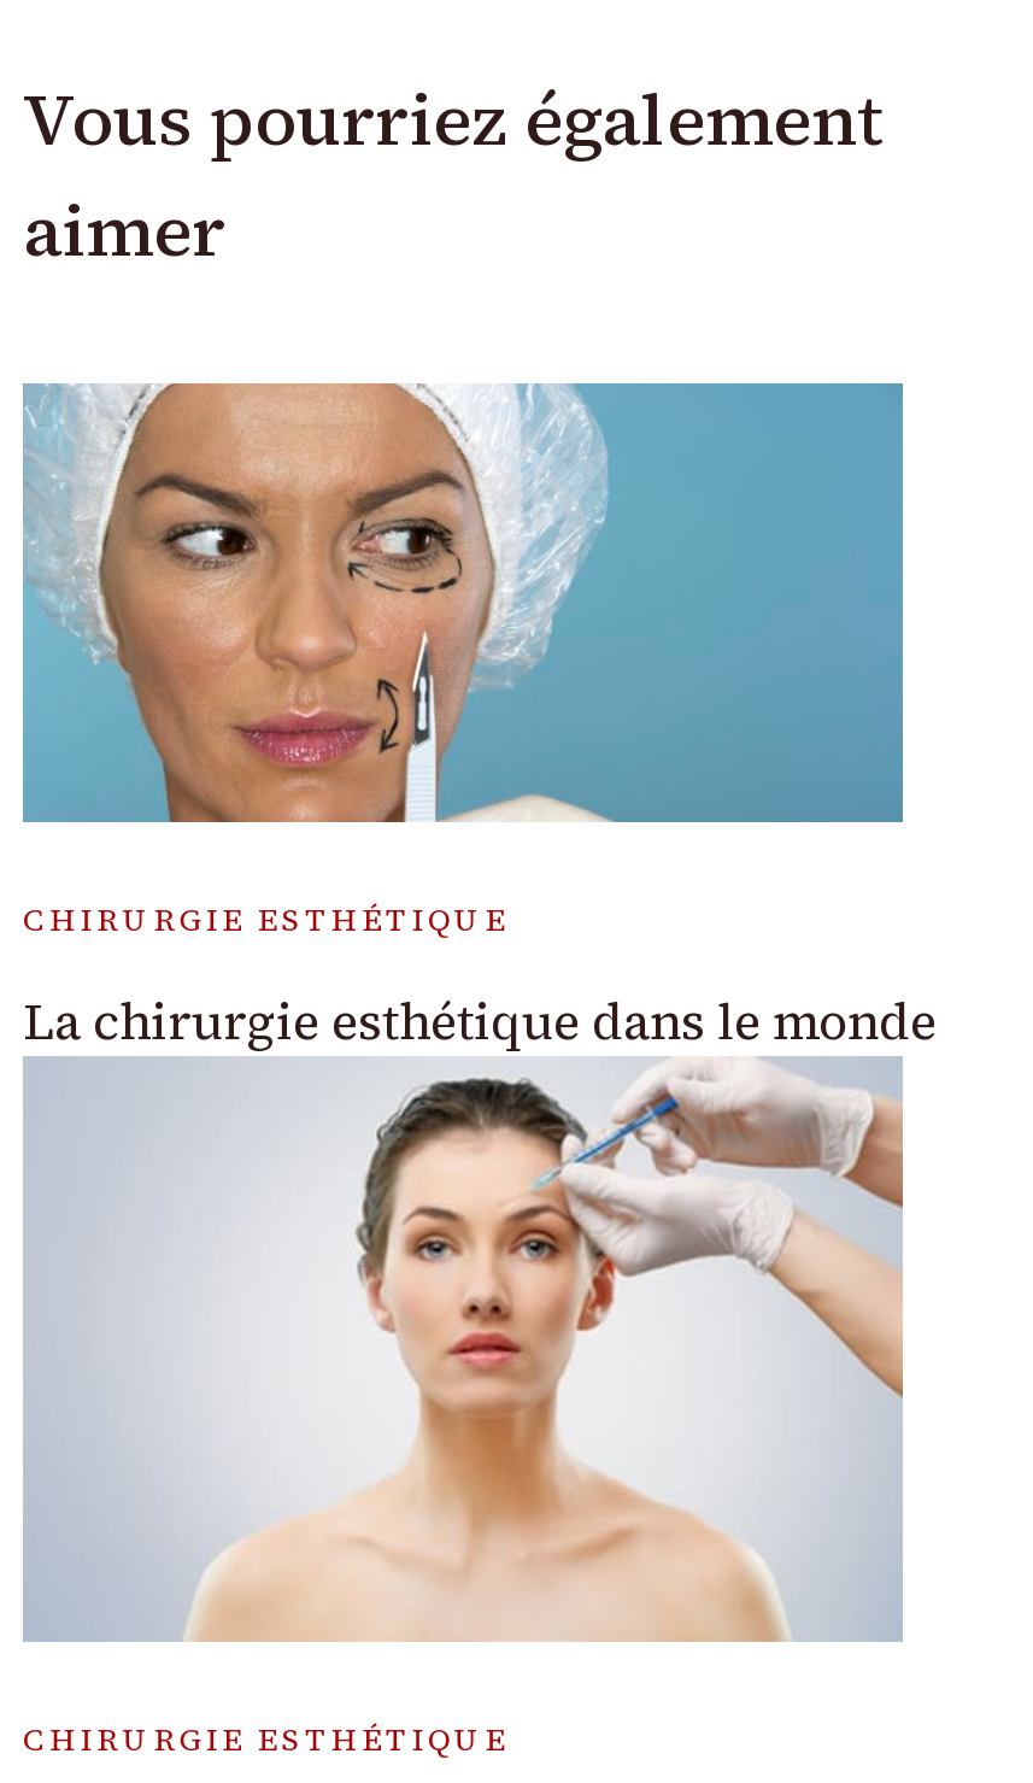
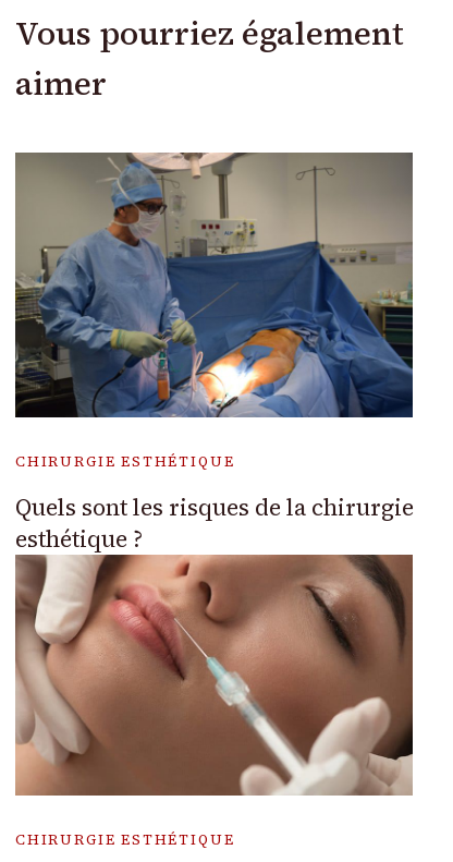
- [image]
+ [image]

- La chirurgie esthétique dans le monde
+ Quels sont les risques de la chirurgie
+ esthétique ?

- [image]
+ [image]
